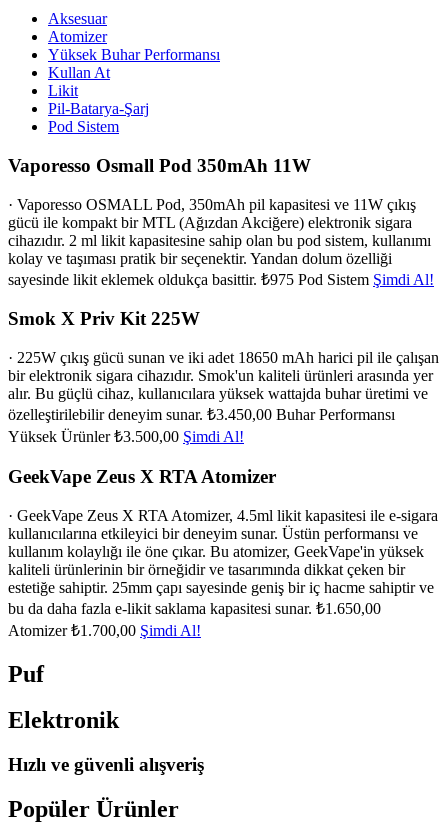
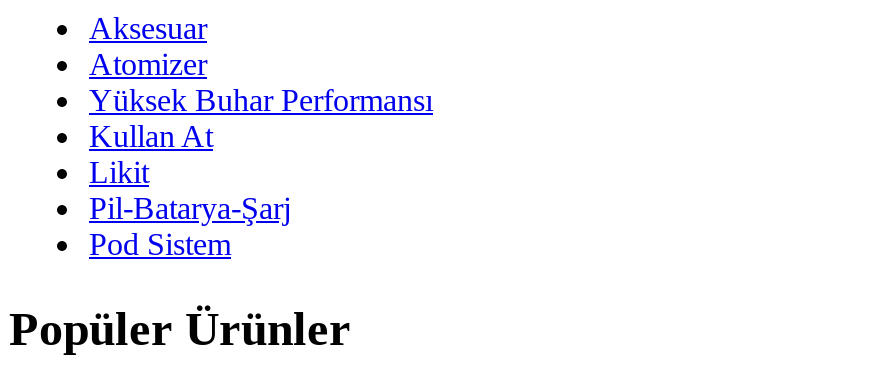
- Vaporesso Osmall Pod 350mAh 11W
- · Vaporesso OSMALL Pod, 350mAh pil kapasitesi ve 11W çıkış
- gücü ile kompakt bir MTL (Ağızdan Akciğere) elektronik sigara
- cihazıdır. 2 ml likit kapasitesine sahip olan bu pod sistem, kullanımı
- kolay ve taşıması pratik bir seçenektir. Yandan dolum özelliği
- sayesinde likit eklemek oldukça basittir. ₺975 Pod Sistem Şimdi Al!
- Smok X Priv Kit 225W
- · 225W çıkış gücü sunan ve iki adet 18650 mAh harici pil ile çalışan
- bir elektronik sigara cihazıdır. Smok'un kaliteli ürünleri arasında yer
- alır. Bu güçlü cihaz, kullanıcılara yüksek wattajda buhar üretimi ve
- özelleştirilebilir deneyim sunar. ₺3.450,00 Buhar Performansı
- Yüksek Ürünler ₺3.500,00 Şimdi Al!
- GeekVape Zeus X RTA Atomizer
- · GeekVape Zeus X RTA Atomizer, 4.5ml likit kapasitesi ile e-sigara
- kullanıcılarına etkileyici bir deneyim sunar. Üstün performansı ve
- kullanım kolaylığı ile öne çıkar. Bu atomizer, GeekVape'in yüksek
- kaliteli ürünlerinin bir örneğidir ve tasarımında dikkat çeken bir
- estetiğe sahiptir. 25mm çapı sayesinde geniş bir iç hacme sahiptir ve
- bu da daha fazla e-likit saklama kapasitesi sunar. ₺1.650,00
- Atomizer ₺1.700,00 Şimdi Al!
- Puf
- Elektronik
- Hızlı ve güvenli alışveriş
